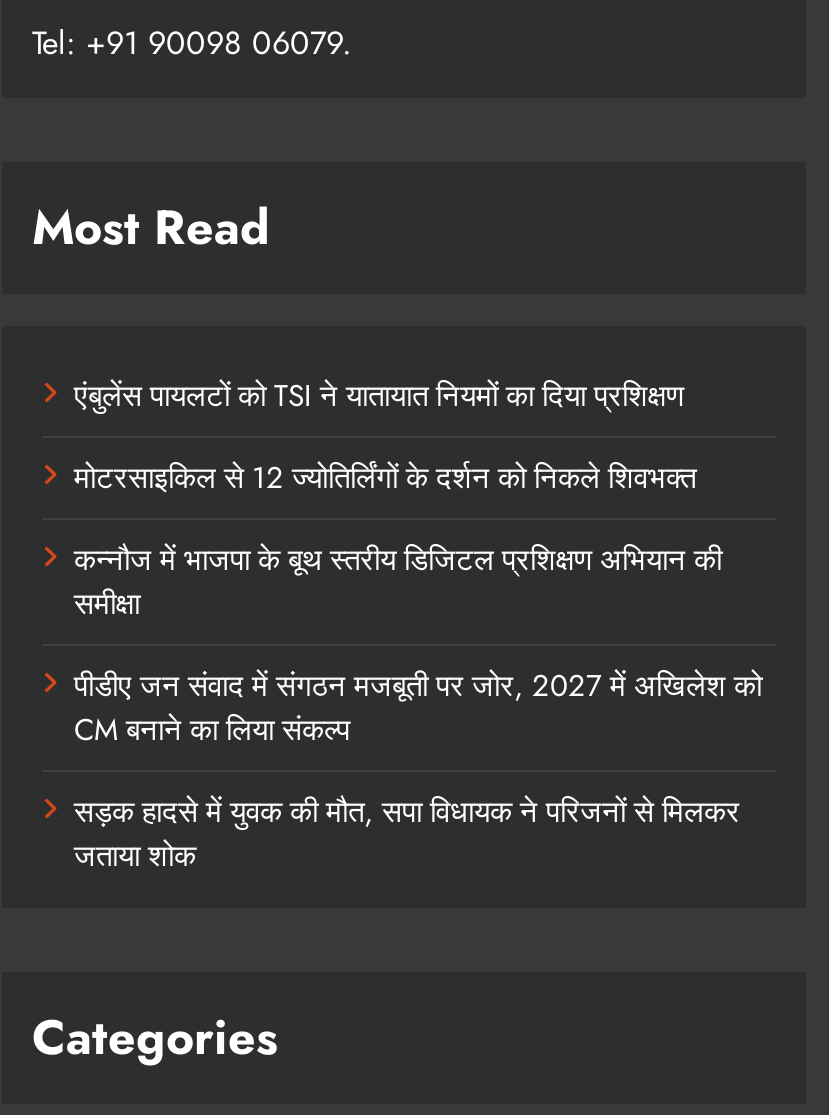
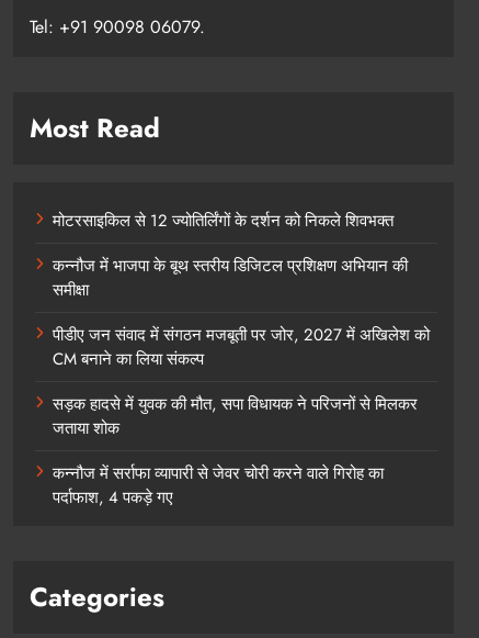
- एंबुलेंस पायलटों को TSI ने यातायात नियमों का दिया प्रशिक्षण

moved up: मोटरसाइकिल से 12 ज्योतिर्लिंगों के दर्शन को निकले शिवभक्त | कन्नौज में भाजपा के बूथ स्तरीय डिजिटल प्रशिक्षण अभियान की | समीक्षा | पीडीए जन संवाद में संगठन मजबूती पर जोर, 2027 में अखिलेश को | CM बनाने का लिया संकल्प | सड़क हादसे में युवक की मौत, सपा विधायक ने परिजनों से मिलकर | जताया शोक

+ कन्नौज में सर्राफा व्यापारी से जेवर चोरी करने वाले गिरोह का
+ पर्दाफाश, 4 पकड़े गए
